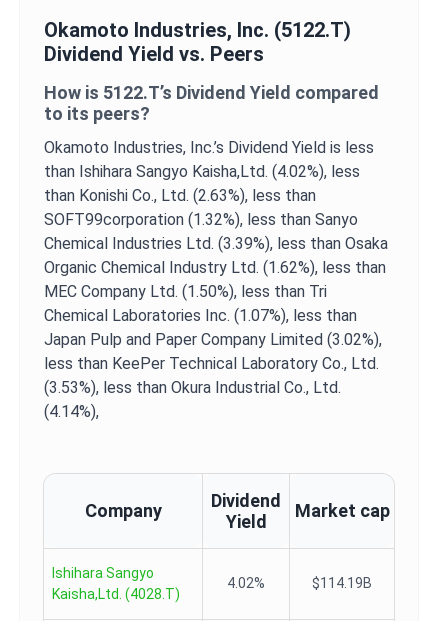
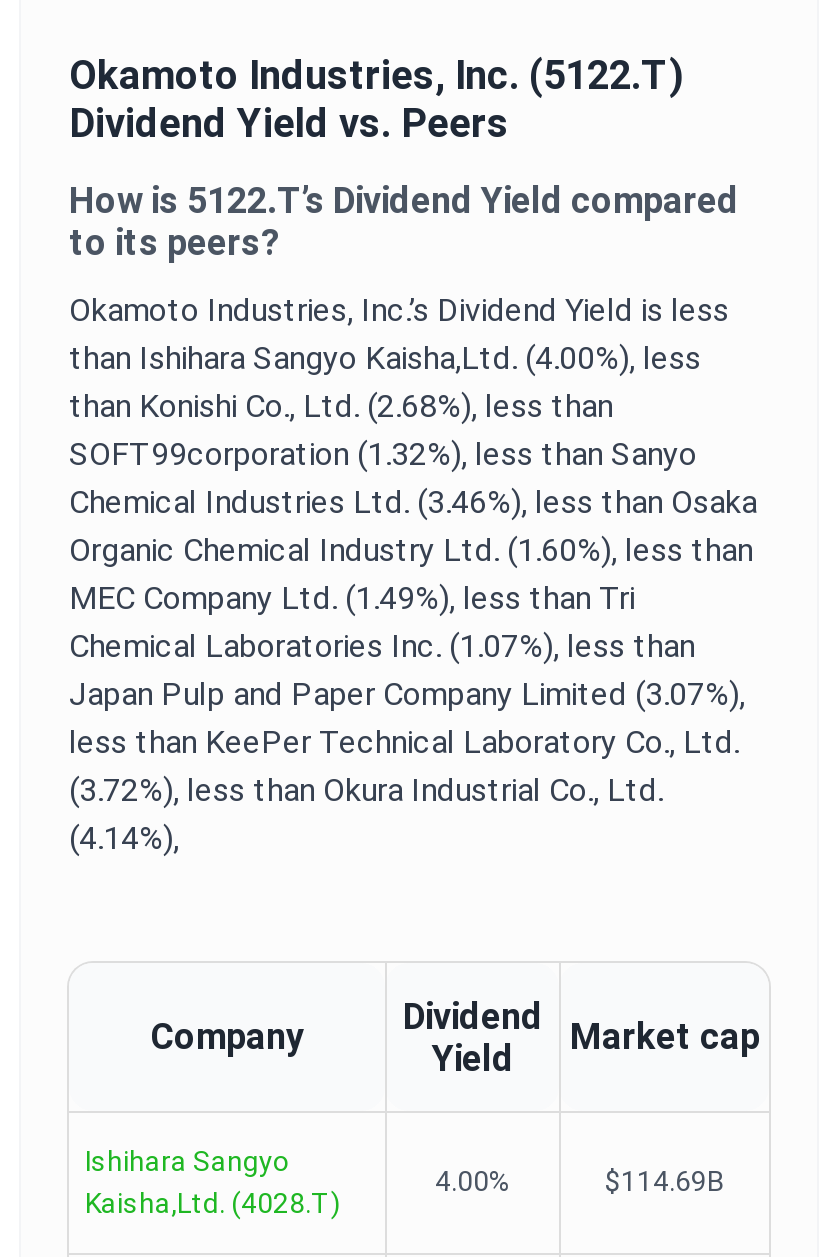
- than Ishihara Sangyo Kaisha,Ltd. (4.02%), less
+ than Ishihara Sangyo Kaisha,Ltd. (4.00%), less

- than Konishi Co., Ltd. (2.63%), less than
+ than Konishi Co., Ltd. (2.68%), less than

- Chemical Industries Ltd. (3.39%), less than Osaka
+ Chemical Industries Ltd. (3.46%), less than Osaka

- Organic Chemical Industry Ltd. (1.62%), less than
+ Organic Chemical Industry Ltd. (1.60%), less than

- MEC Company Ltd. (1.50%), less than Tri
+ MEC Company Ltd. (1.49%), less than Tri

- Japan Pulp and Paper Company Limited (3.02%),
+ Japan Pulp and Paper Company Limited (3.07%),

- (3.53%), less than Okura Industrial Co., Ltd.
+ (3.72%), less than Okura Industrial Co., Ltd.

- 4.02%
- $114.19B
+ 4.00%
+ $114.69B
